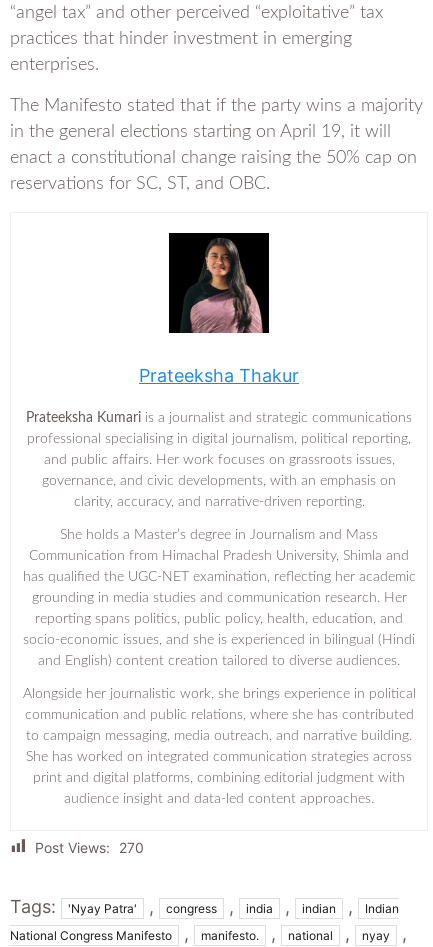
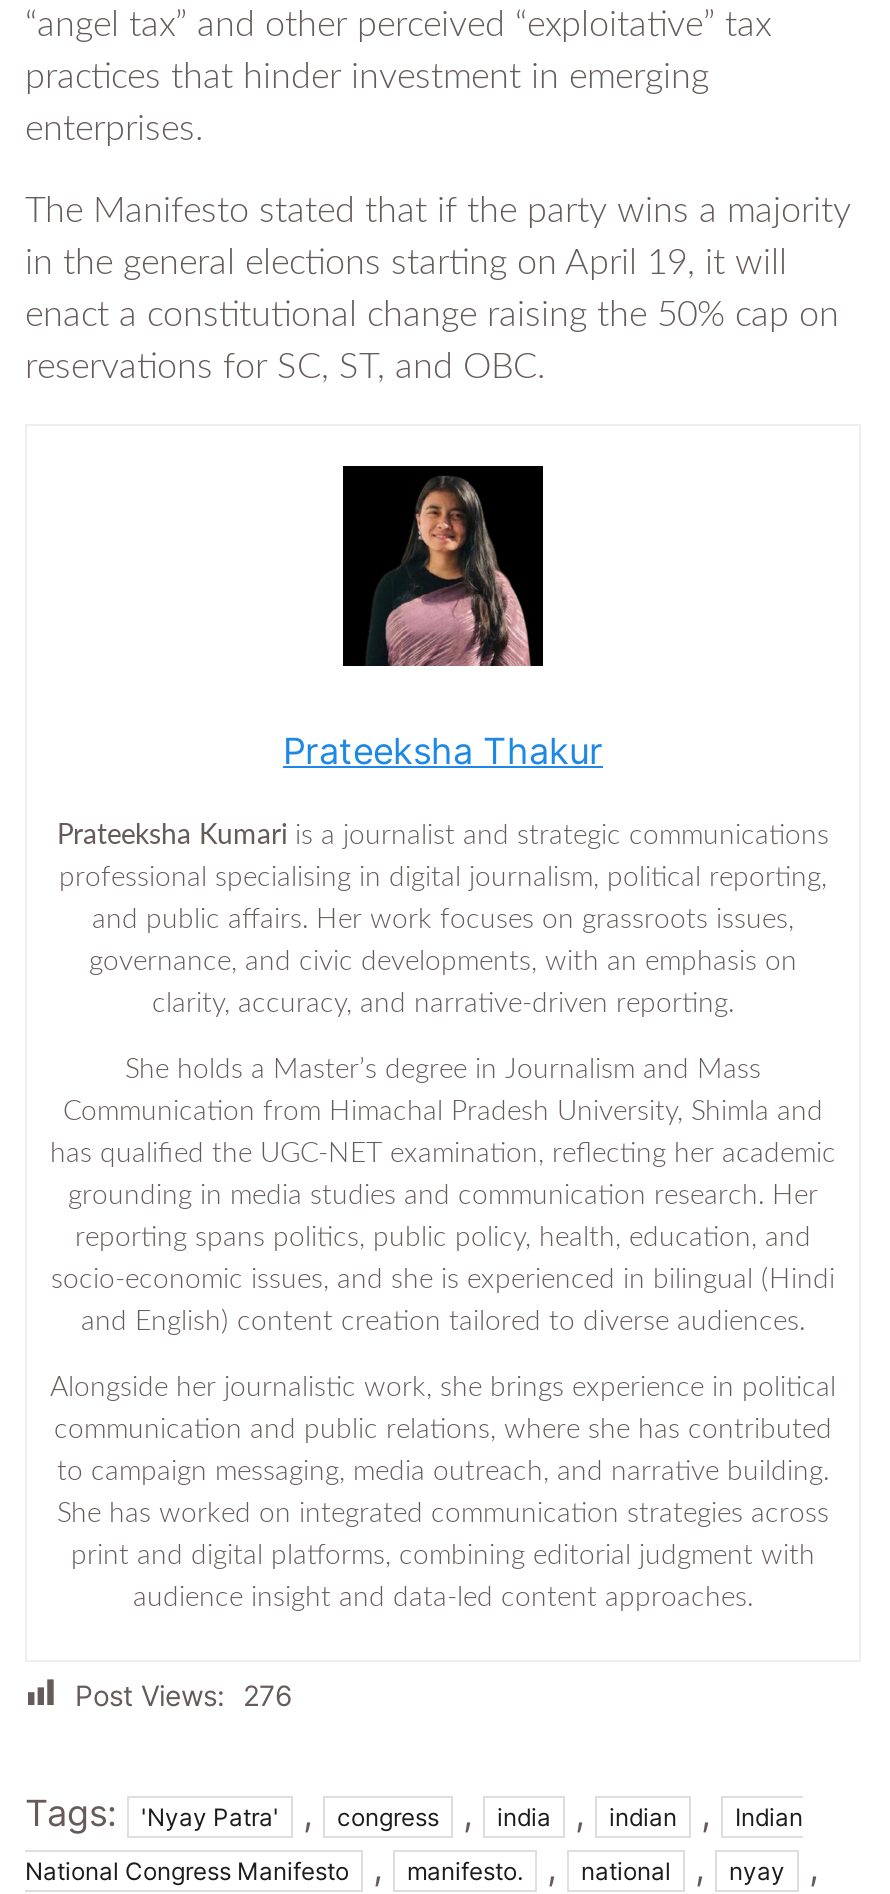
- Post Views: 270
+ Post Views: 276
